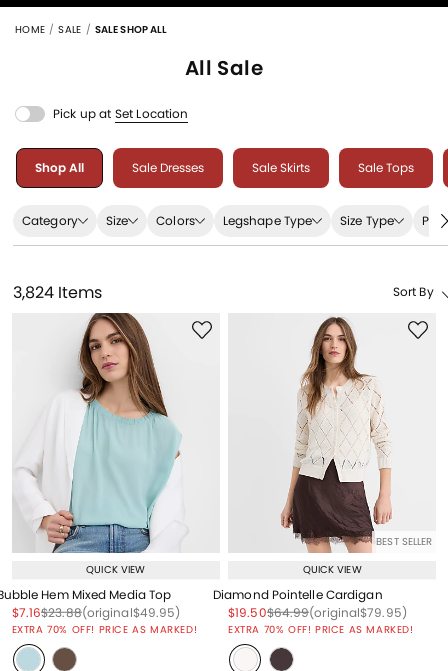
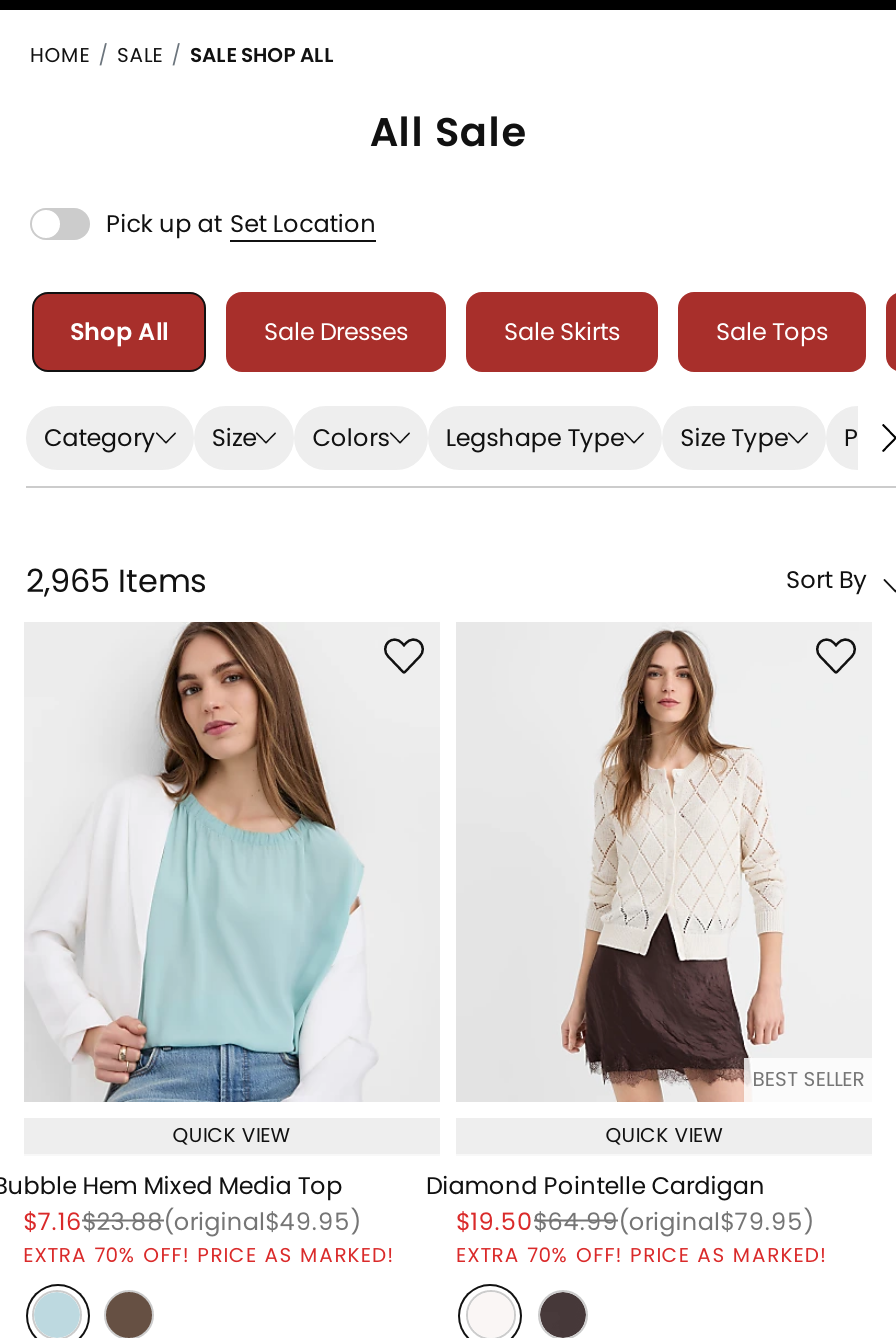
- 3,824 Items
+ 2,965 Items
